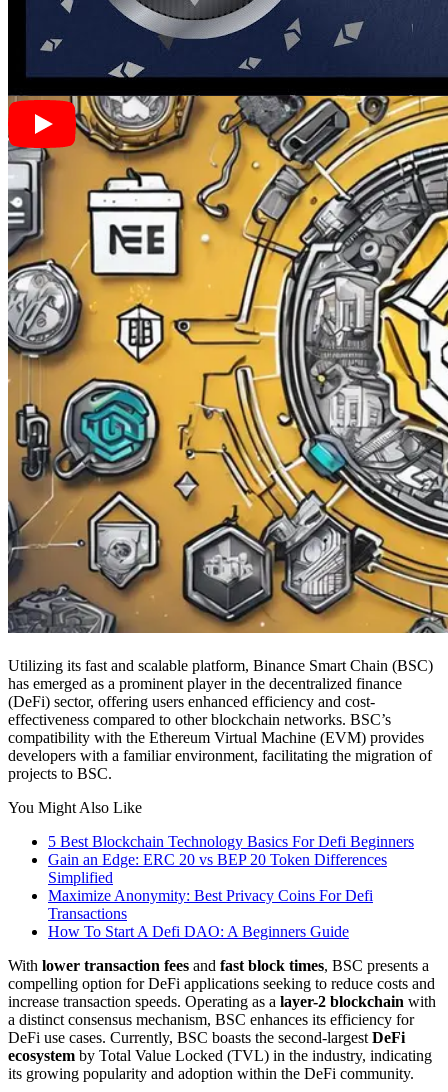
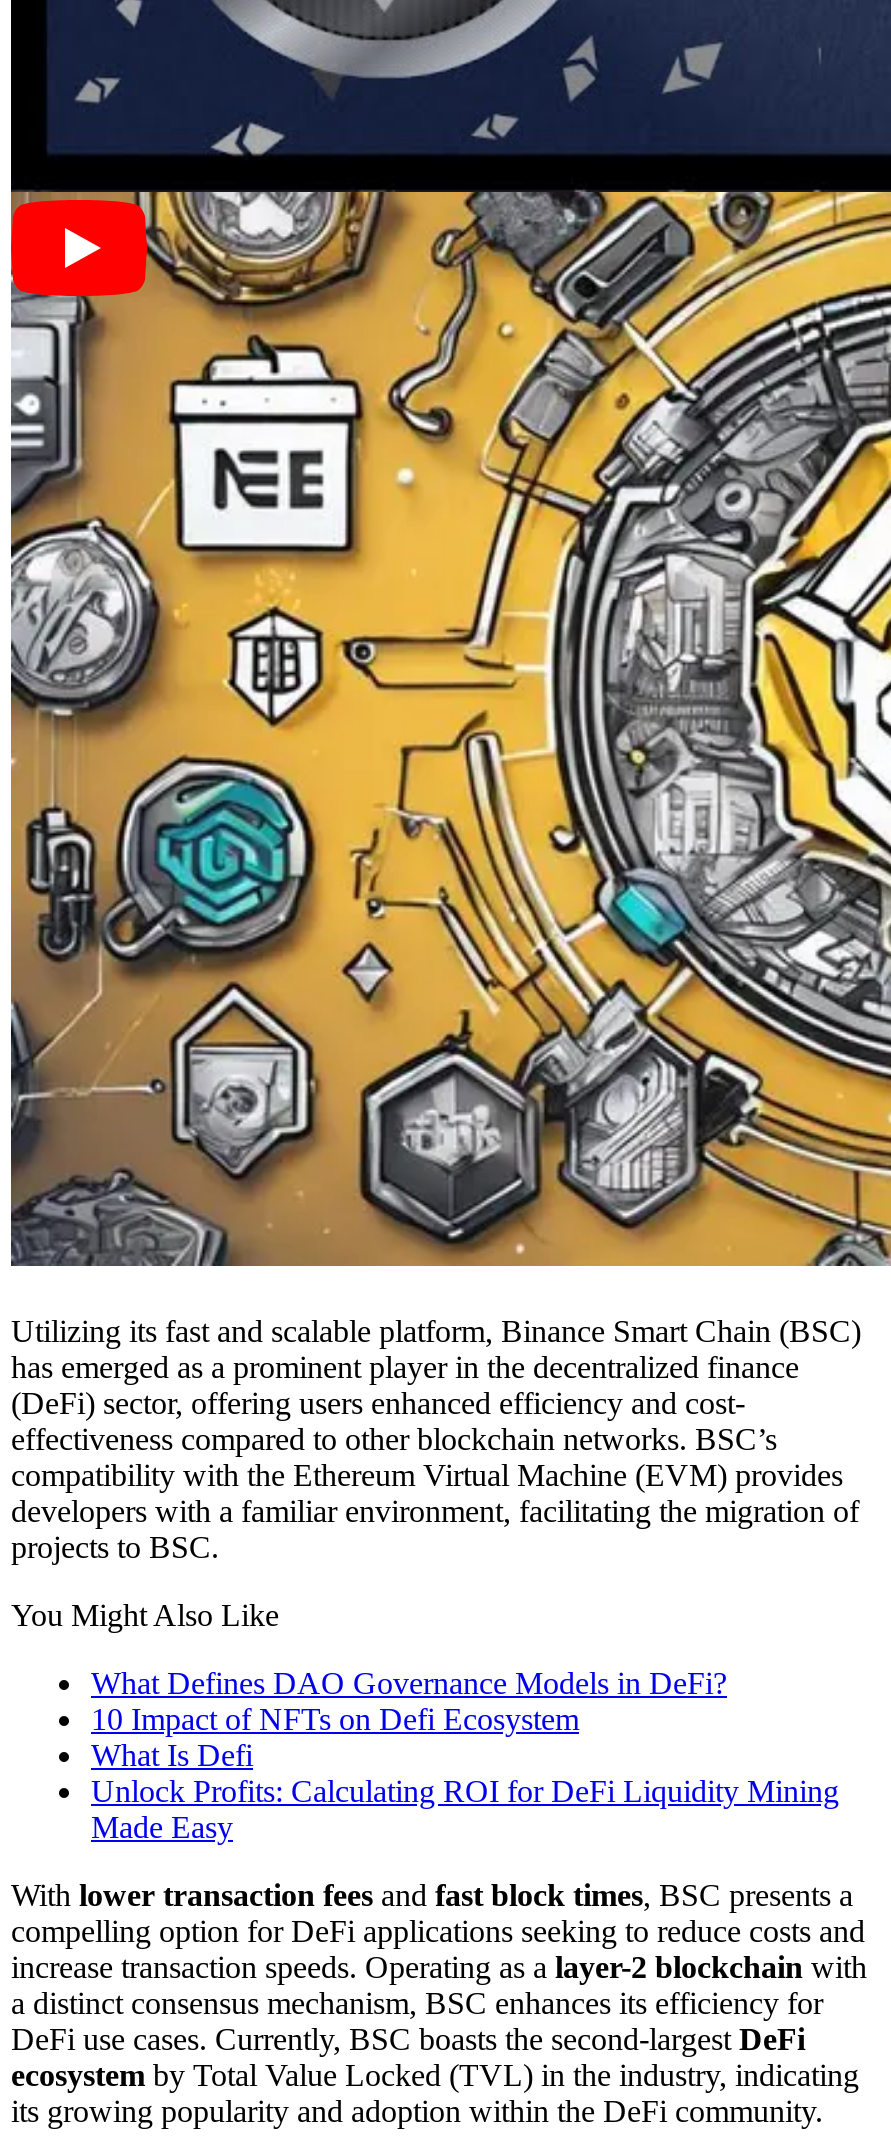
- 5 Best Blockchain Technology Basics For Defi Beginners
- Gain an Edge: ERC 20 vs BEP 20 Token Differences
- Simplified
- Maximize Anonymity: Best Privacy Coins For Defi
- Transactions
- How To Start A Defi DAO: A Beginners Guide
+ What Defines DAO Governance Models in DeFi?
+ 10 Impact of NFTs on Defi Ecosystem
+ What Is Defi
+ Unlock Profits: Calculating ROI for DeFi Liquidity Mining
+ Made Easy
